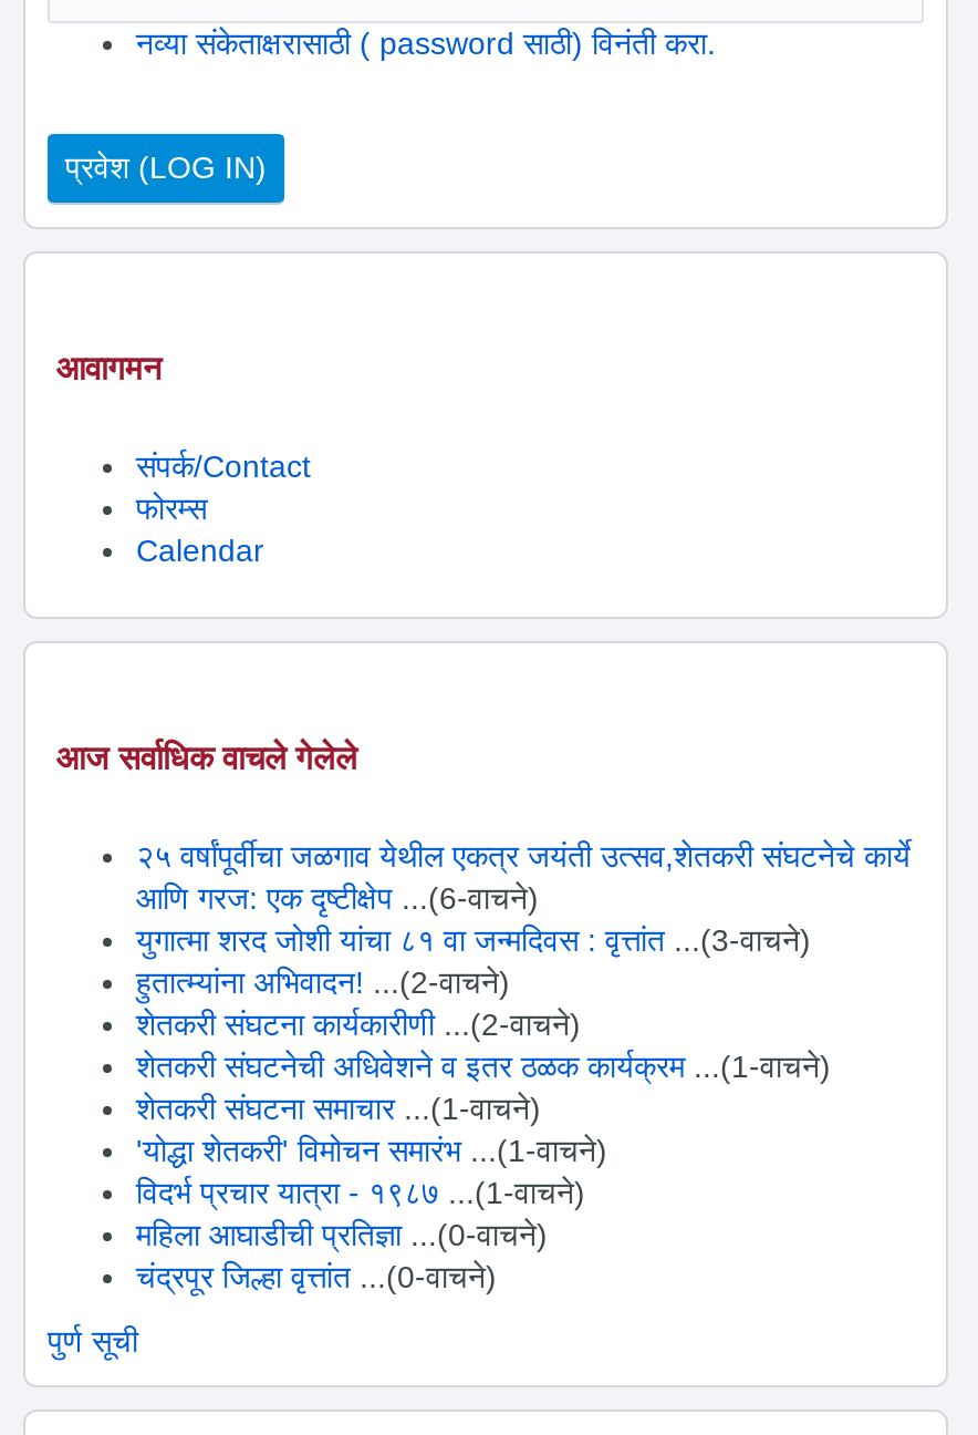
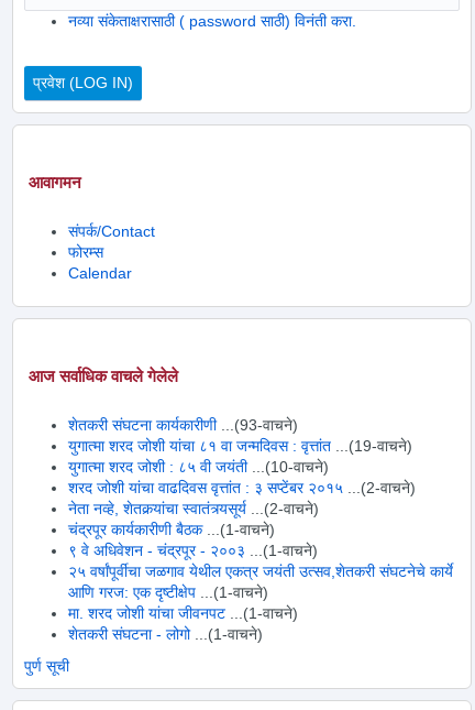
+ शेतकरी संघटना कार्यकारीणी ...(93-वाचने)
+ युगात्मा शरद जोशी यांचा ८१ वा जन्मदिवस : वृत्तांत ...(19-वाचने)
+ युगात्मा शरद जोशी : ८५ वी जयंती ...(10-वाचने)
+ शरद जोशी यांचा वाढदिवस वृत्तांत : ३ सप्टेंबर २०१५ ...(2-वाचने)
+ नेता नव्हे, शेतकर्‍यांचा स्वातंत्र्यसूर्य ...(2-वाचने)
+ चंद्रपूर कार्यकारीणी बैठक ...(1-वाचने)
+ ९ वे अधिवेशन - चंद्रपूर - २००३ ...(1-वाचने)

moved down: २५ वर्षांपूर्वीचा जळगाव येथील एकत्र जयंती उत्सव,शेतकरी संघटनेचे कार्ये

- आणि गरज: एक दृष्टीक्षेप ...(6-वाचने)
- युगात्मा शरद जोशी यांचा ८१ वा जन्मदिवस : वृत्तांत ...(3-वाचने)
- हुतात्म्यांना अभिवादन! ...(2-वाचने)
- शेतकरी संघटना कार्यकारीणी ...(2-वाचने)
- शेतकरी संघटनेची अधिवेशने व इतर ठळक कार्यक्रम ...(1-वाचने)
- शेतकरी संघटना समाचार ...(1-वाचने)
- 'योद्धा शेतकरी' विमोचन समारंभ ...(1-वाचने)
- विदर्भ प्रचार यात्रा - १९८७ ...(1-वाचने)
- महिला आघाडीची प्रतिज्ञा ...(0-वाचने)
- चंद्रपूर जिल्हा वृत्तांत ...(0-वाचने)
+ आणि गरज: एक दृष्टीक्षेप ...(1-वाचने)
+ मा. शरद जोशी यांचा जीवनपट ...(1-वाचने)
+ शेतकरी संघटना - लोगो ...(1-वाचने)
